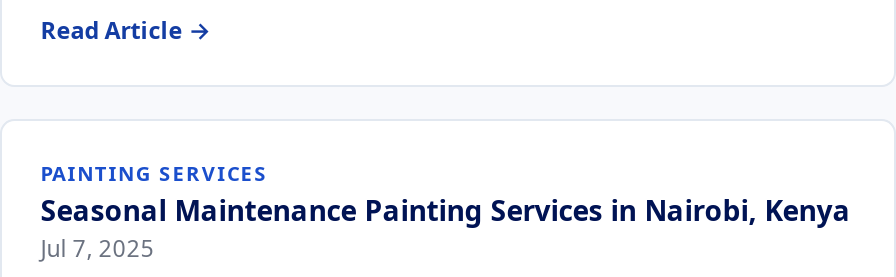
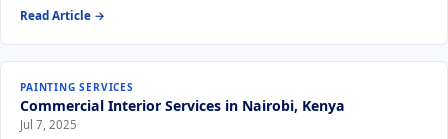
- Seasonal Maintenance Painting Services in Nairobi, Kenya
+ Commercial Interior Services in Nairobi, Kenya
